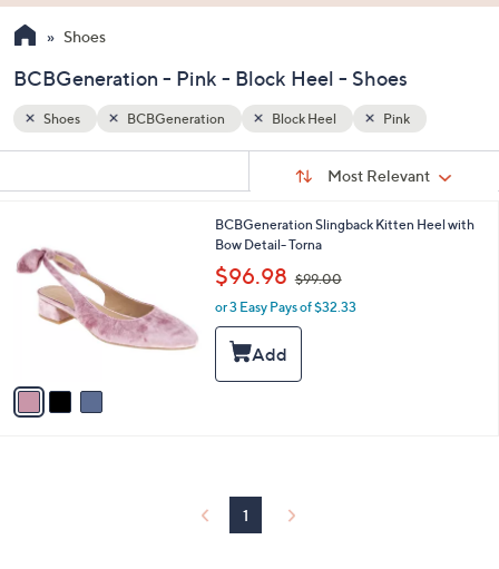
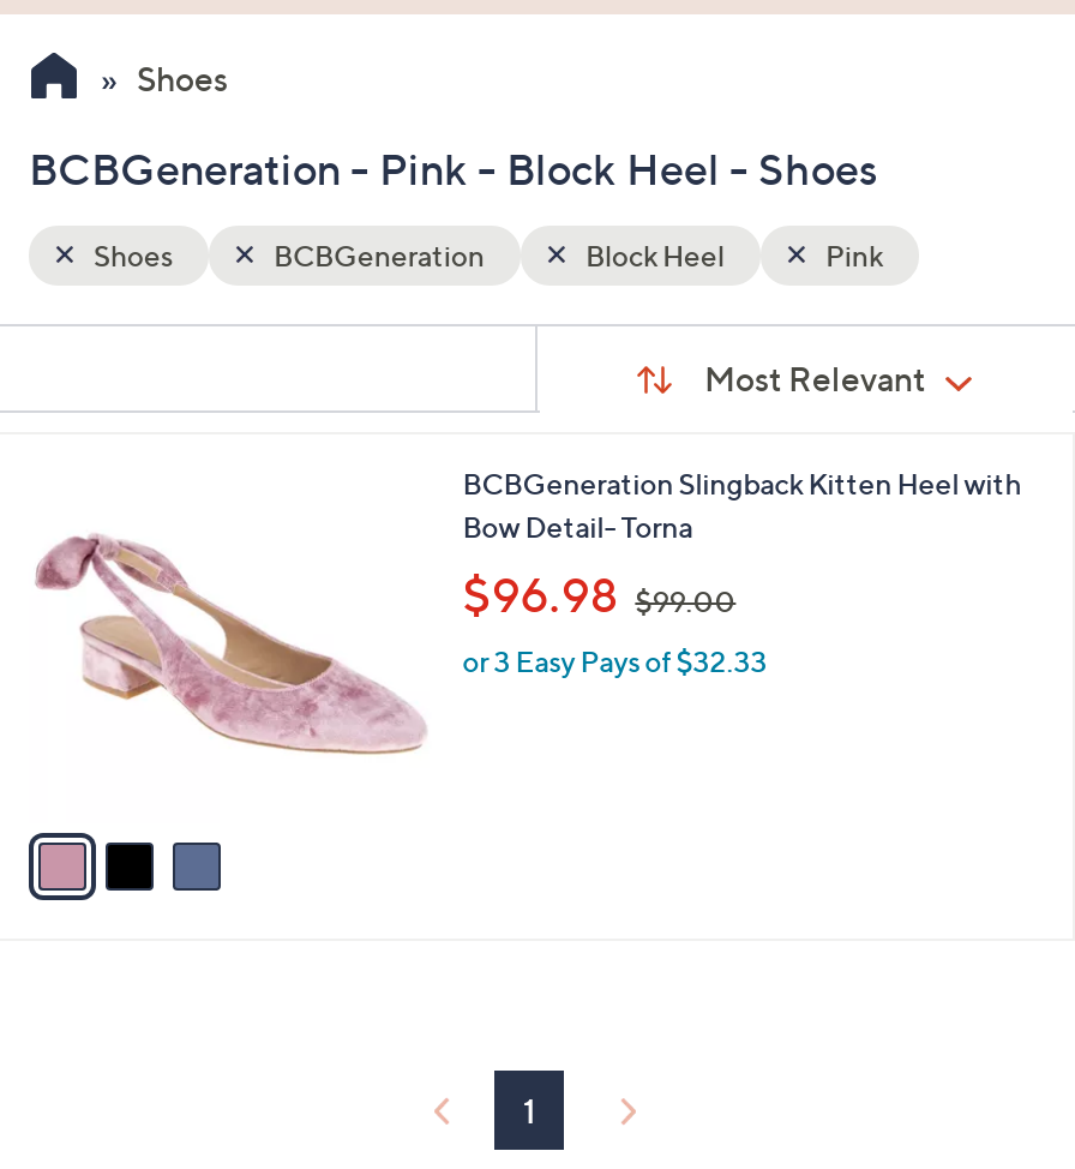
- [image]
